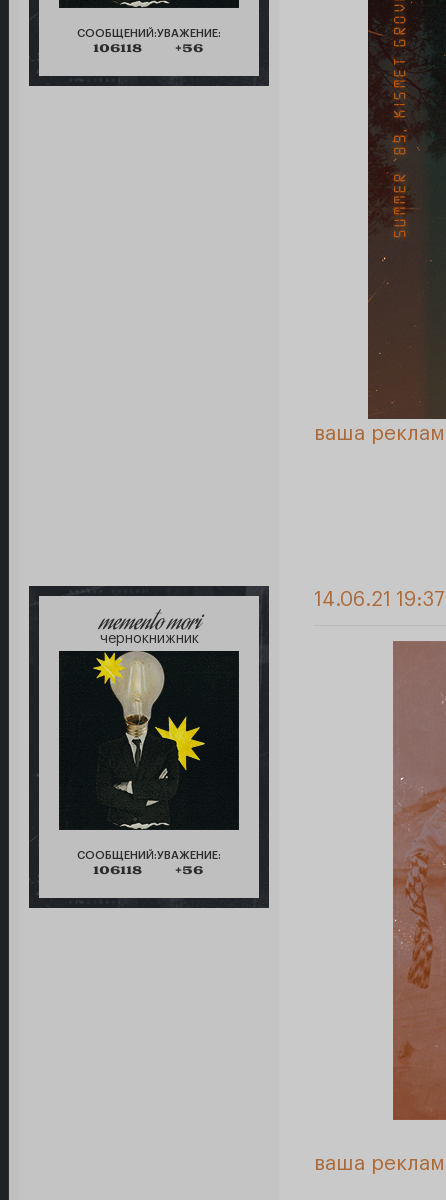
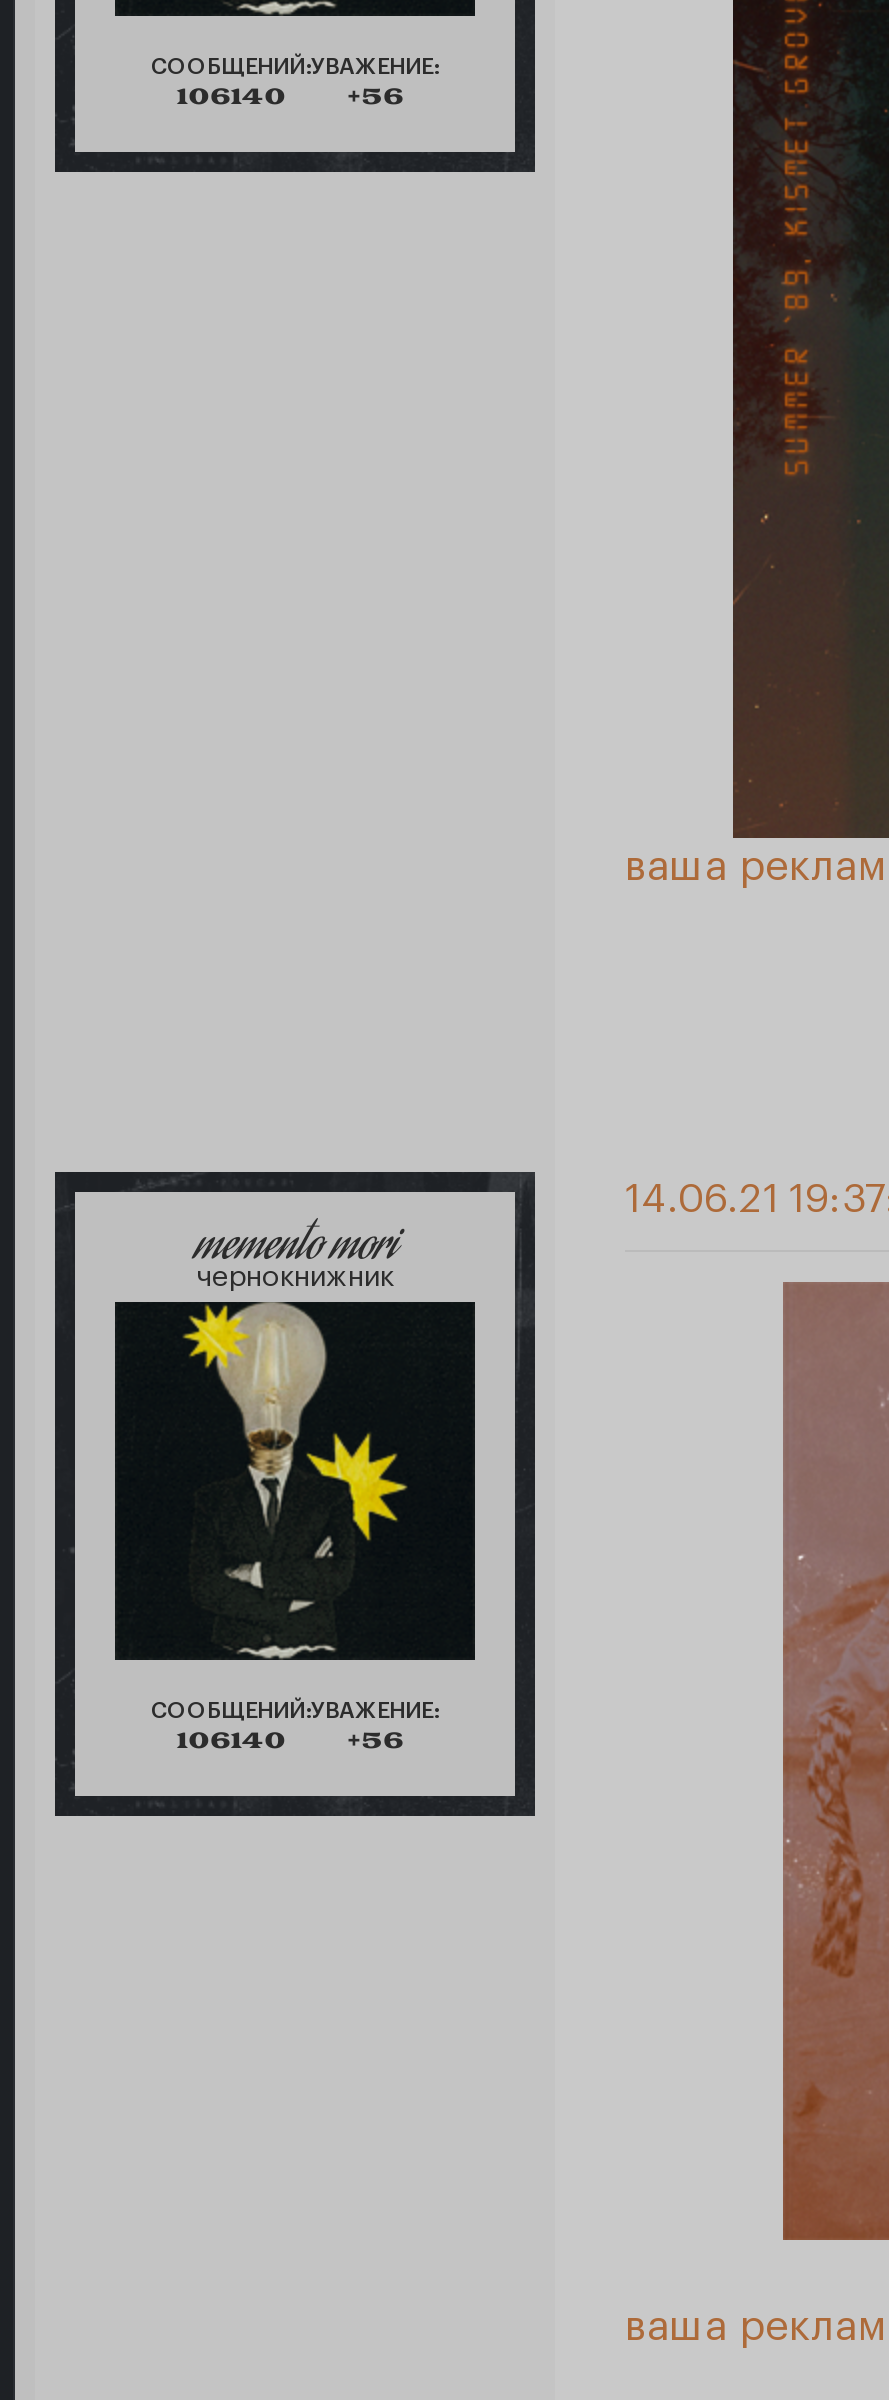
- 106118
+ 106140

- 106118
+ 106140
